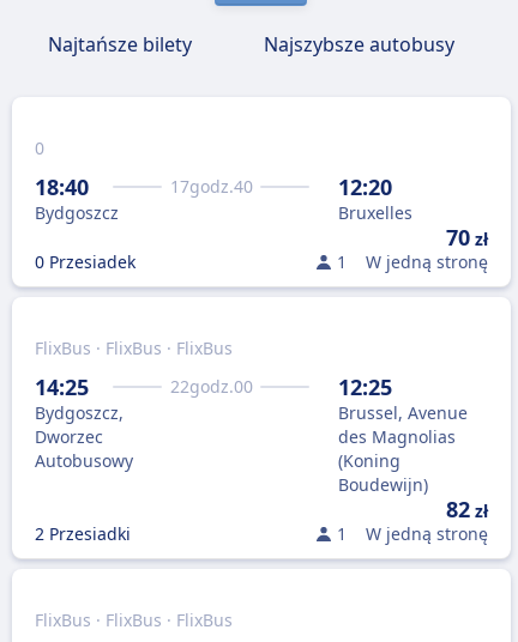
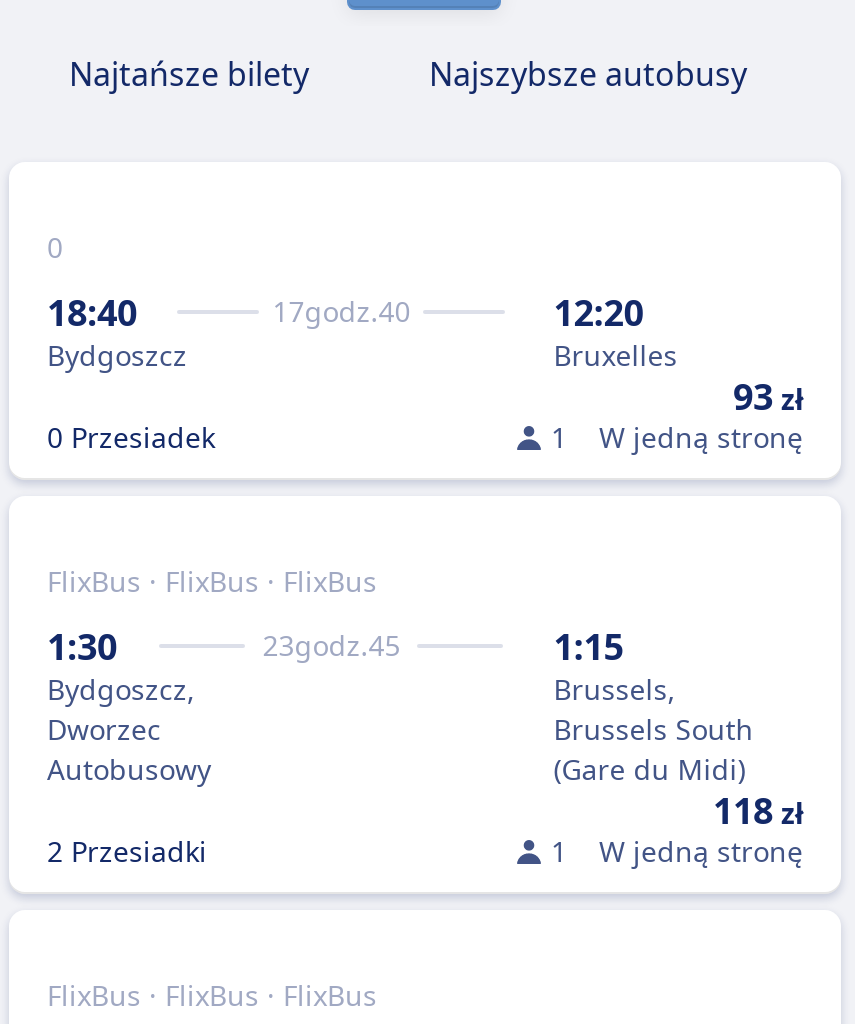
- 70 zł
+ 93 zł

- 14:25
+ 1:30

- 22godz.00
+ 23godz.45

- 12:25
- Brussel, Avenue
- des Magnolias
- (Koning
- Boudewijn)
- 82 zł
+ 1:15
+ Brussels,
+ Brussels South
+ (Gare du Midi)
+ 118 zł
